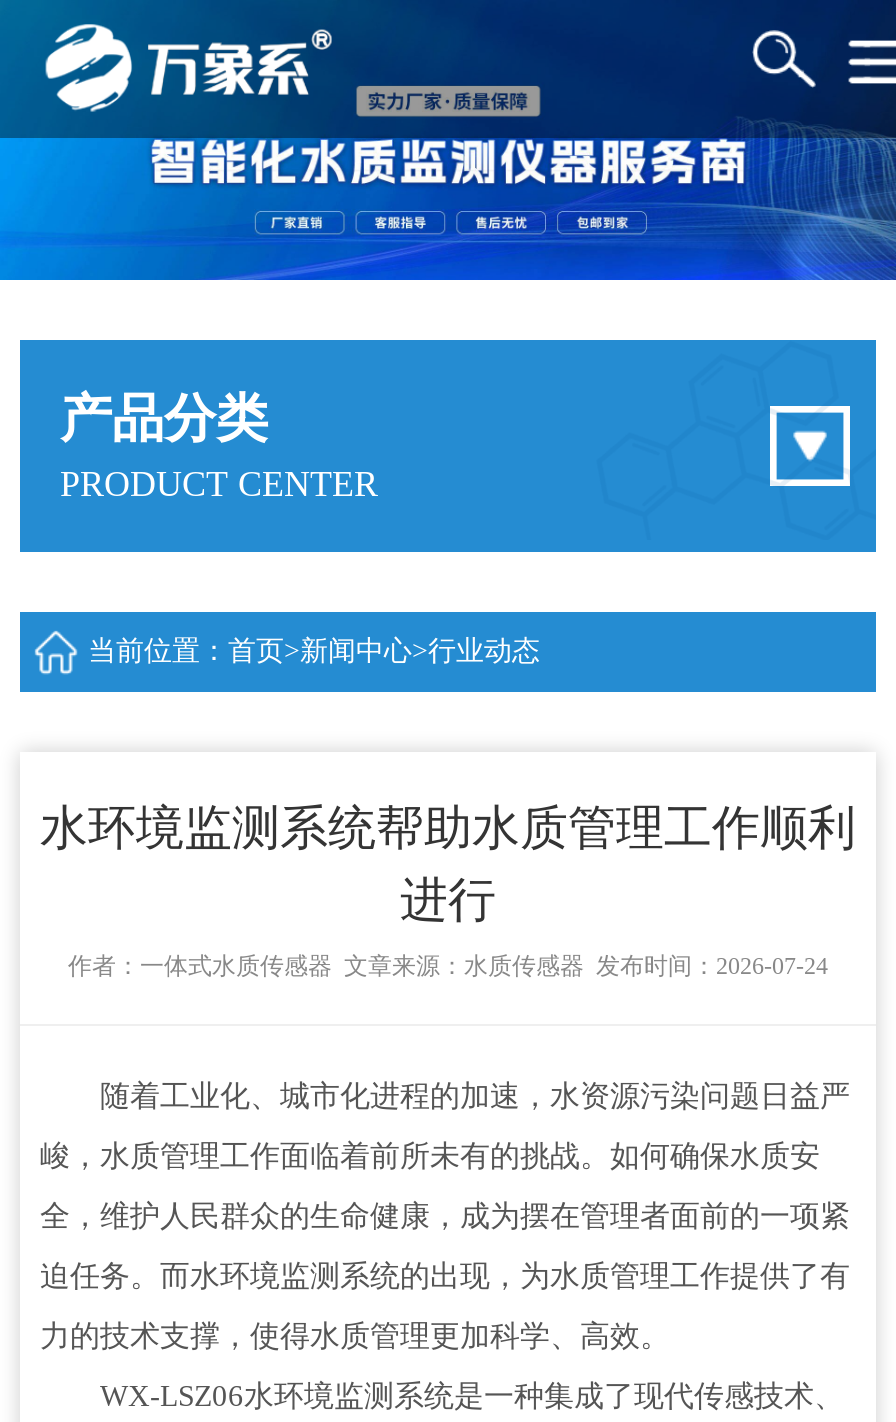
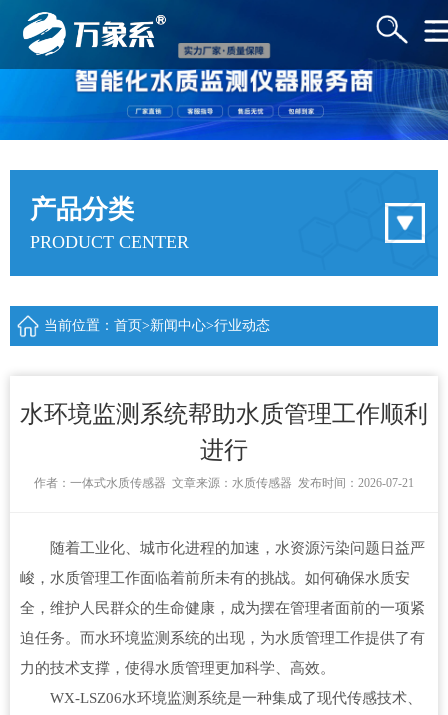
- 作者：一体式水质传感器文章来源：水质传感器发布时间：2026-07-24
+ 作者：一体式水质传感器文章来源：水质传感器发布时间：2026-07-21
